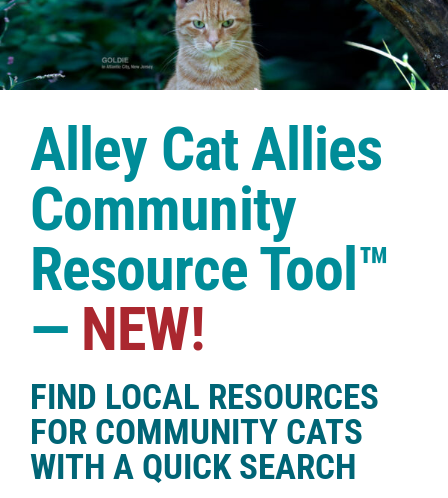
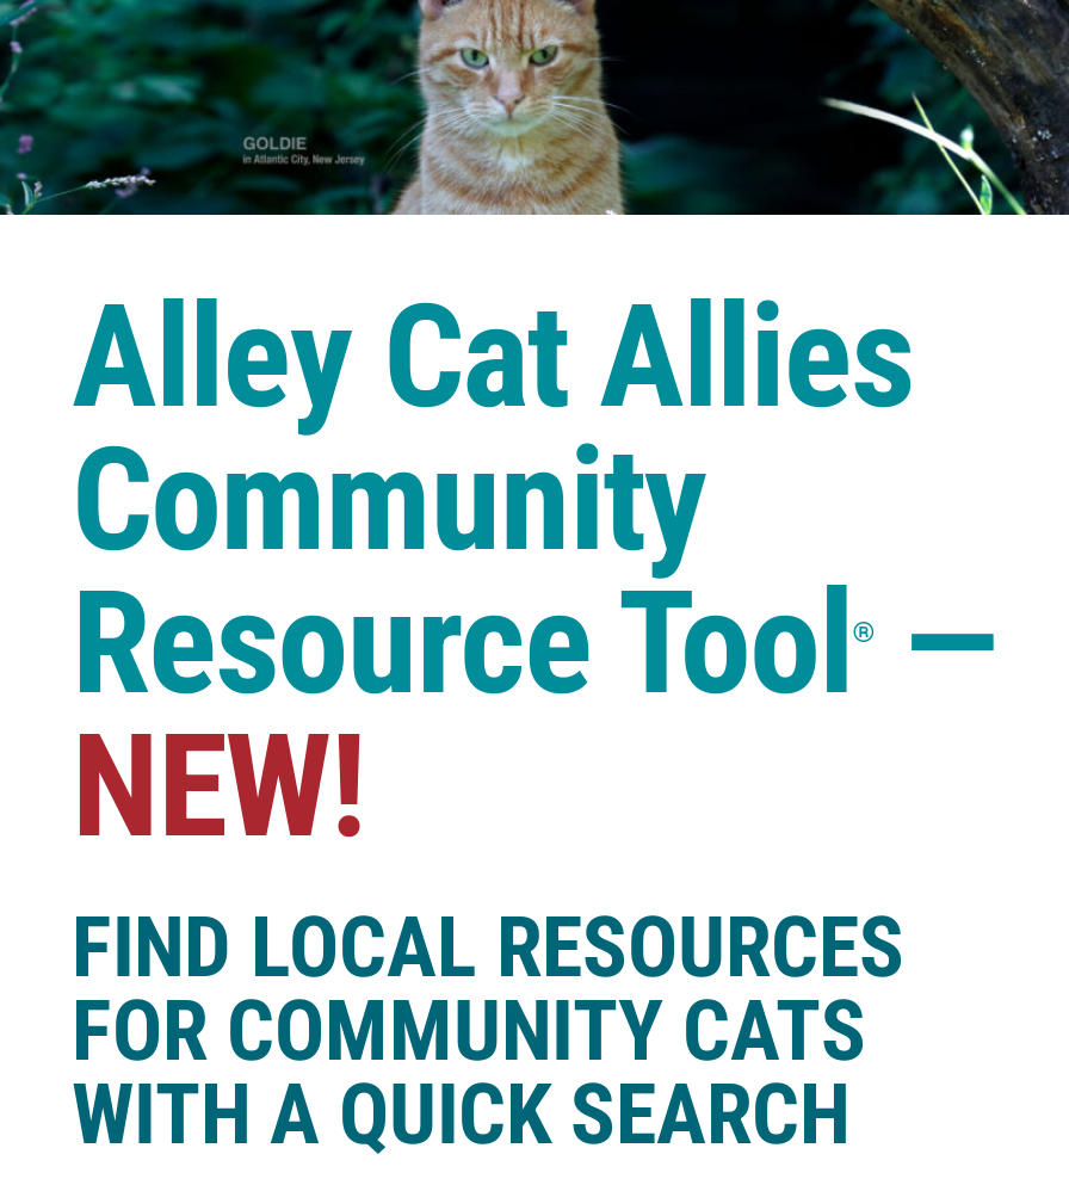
- Resource Tool™
- — NEW!
+ Resource Tool ® —
+ NEW!
